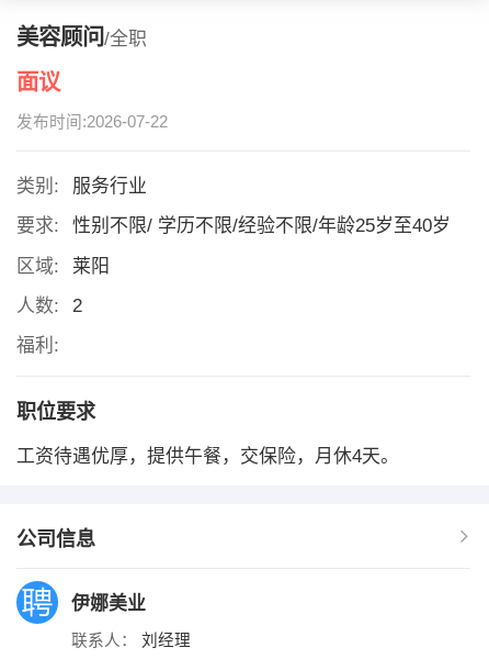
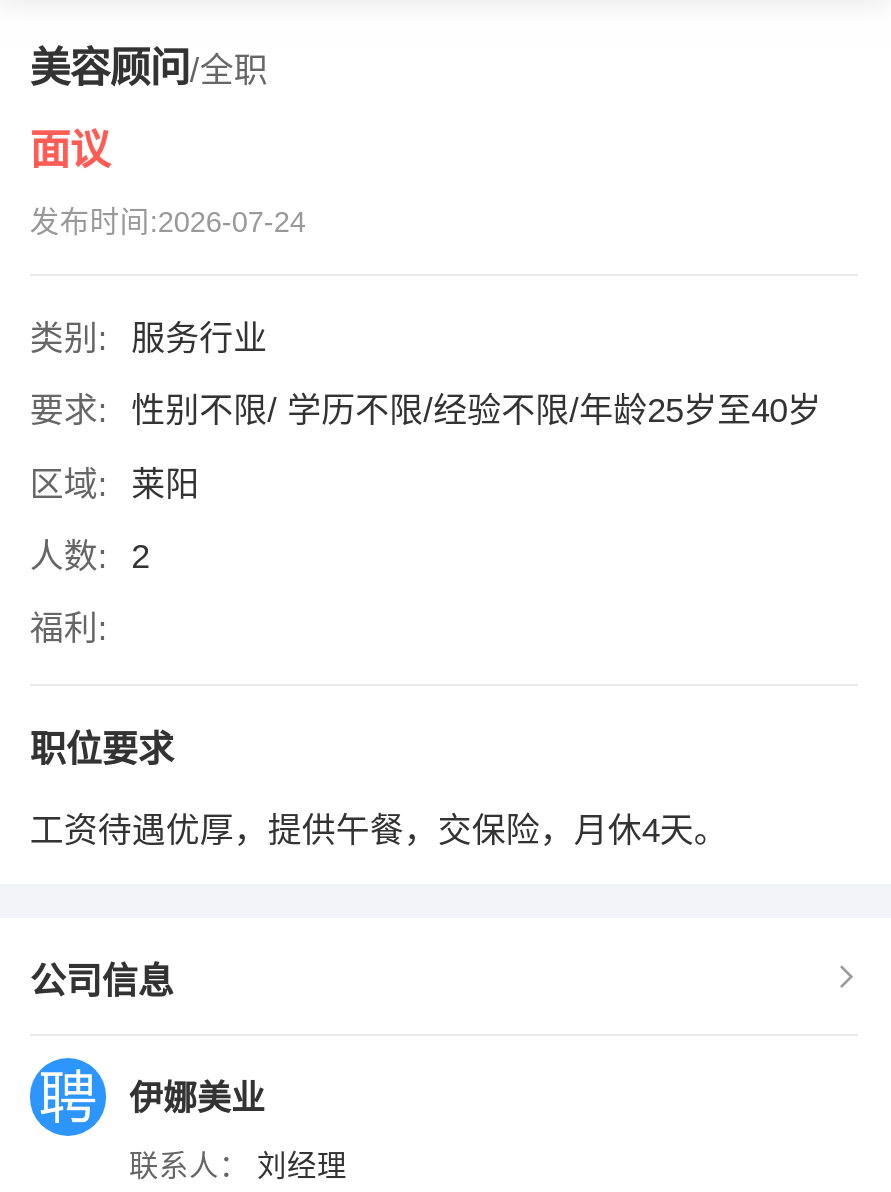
- 发布时间:2026-07-22
+ 发布时间:2026-07-24
